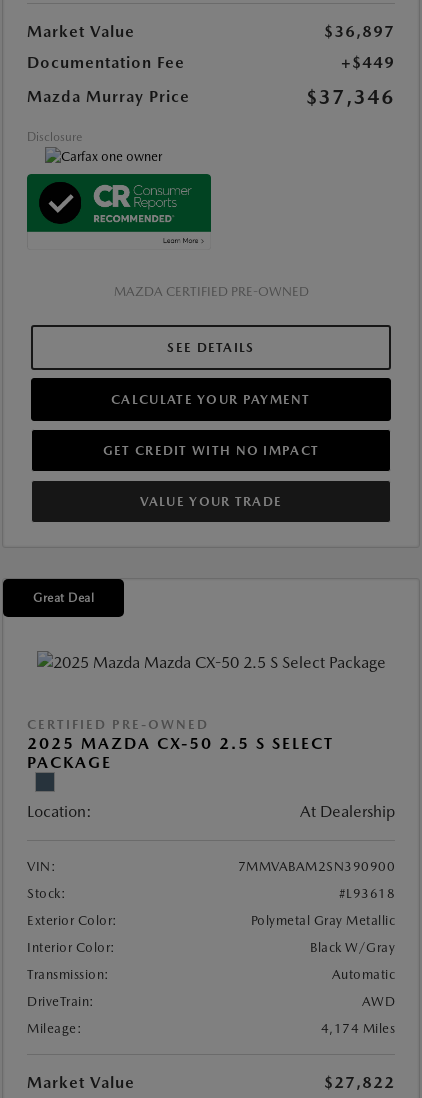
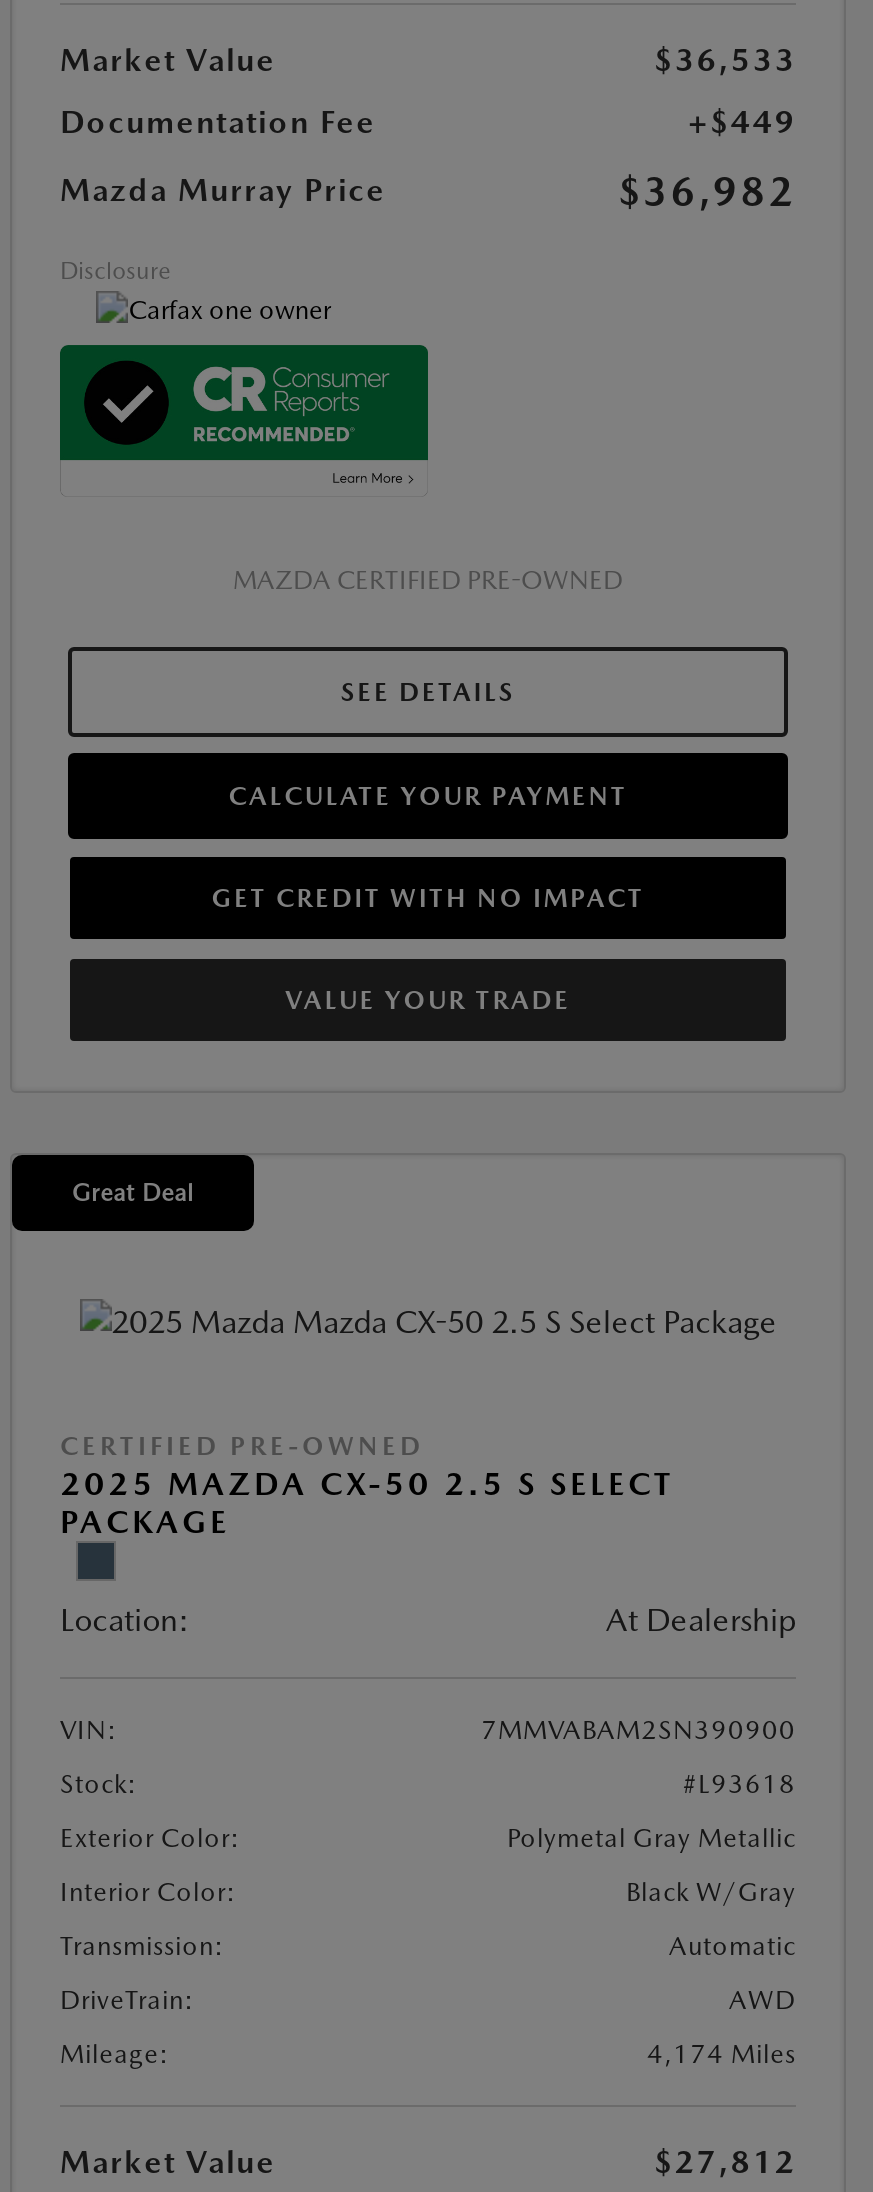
- $36,897
+ $36,533

- $37,346
+ $36,982

- $27,822
+ $27,812
